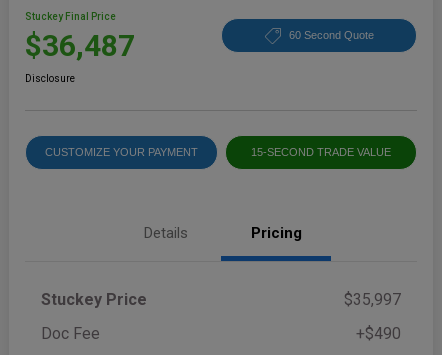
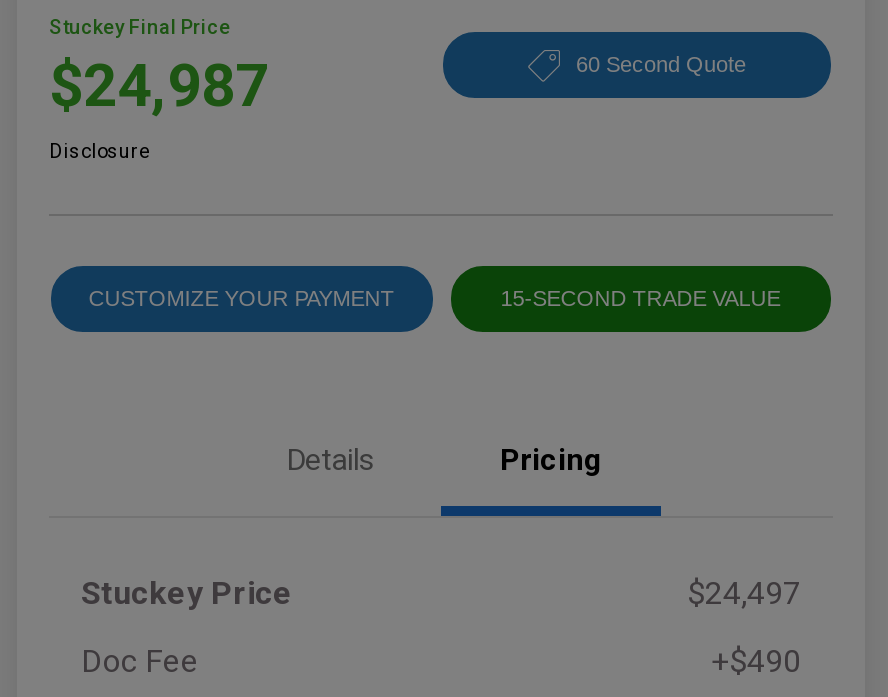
- $36,487
+ $24,987

- $35,997
+ $24,497
